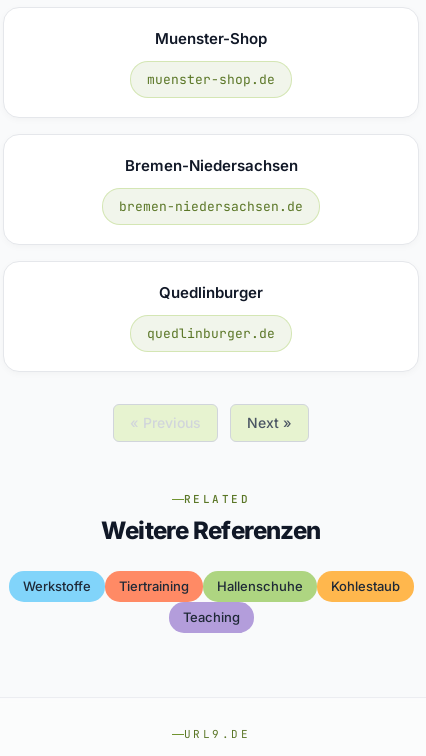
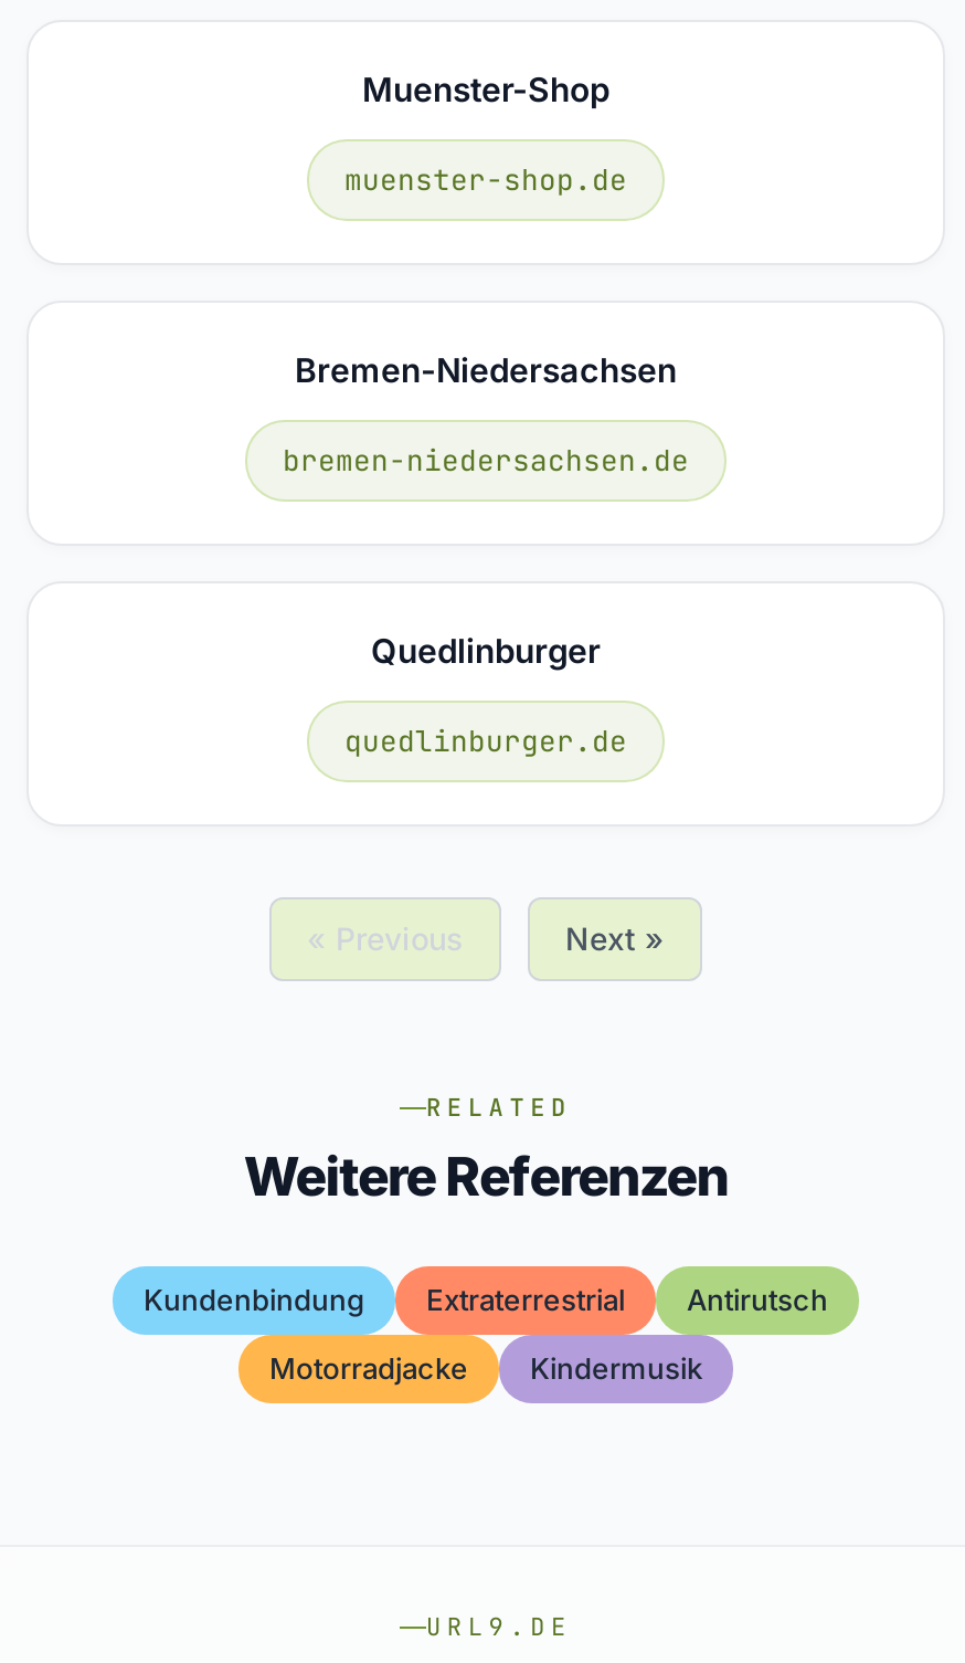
- Werkstoffe
- Tiertraining
- Hallenschuhe
- Kohlestaub
+ Kundenbindung
+ Extraterrestrial
+ Antirutsch

- Teaching
+ Motorradjacke
+ Kindermusik
